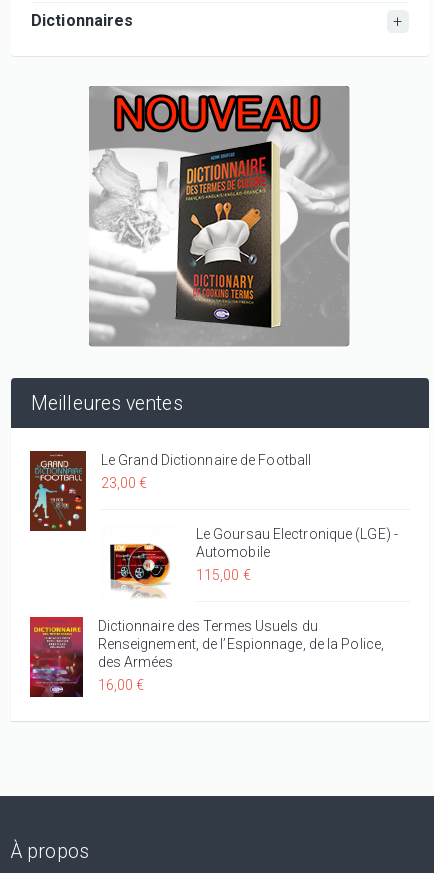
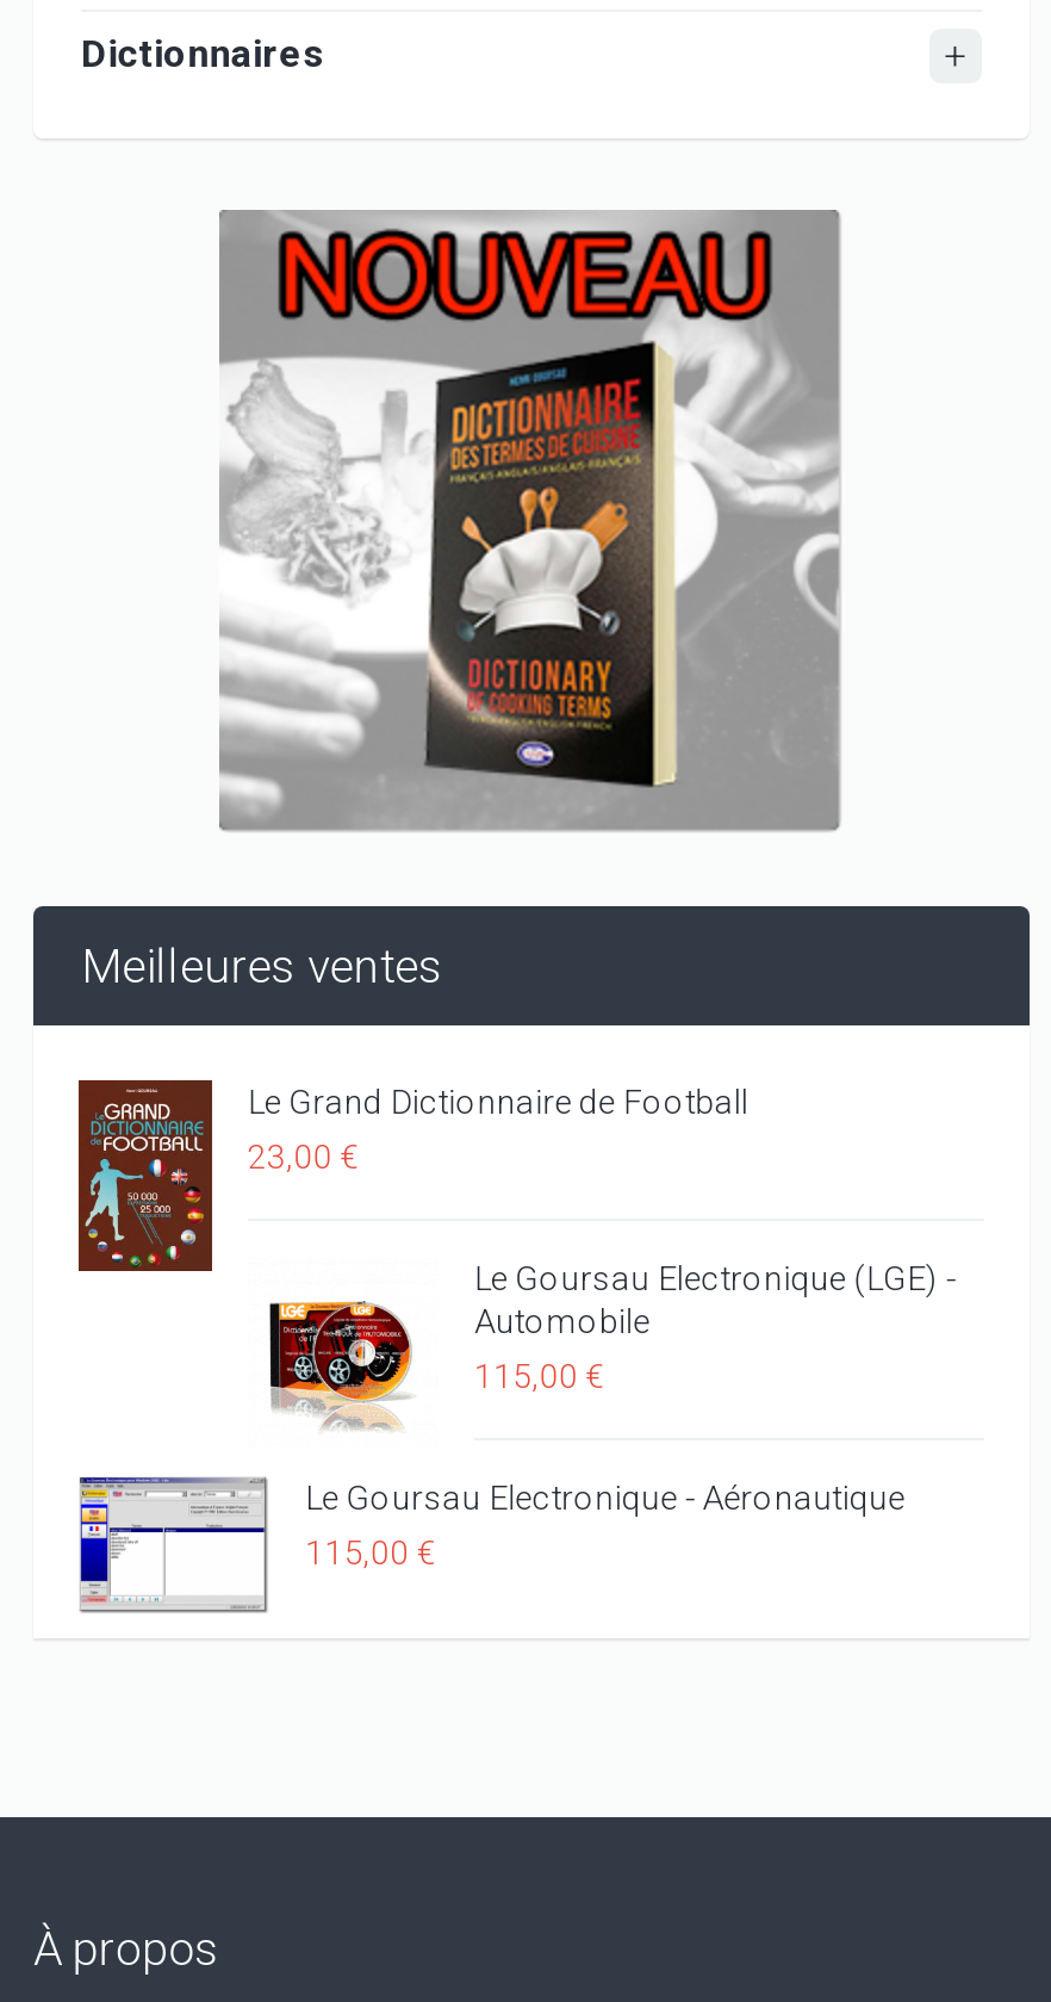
- [image]
+ [image]

- Dictionnaire des Termes Usuels du
- Renseignement, de l’Espionnage, de la Police,
- des Armées
- 16,00 €
+ Le Goursau Electronique - Aéronautique
+ 115,00 €
